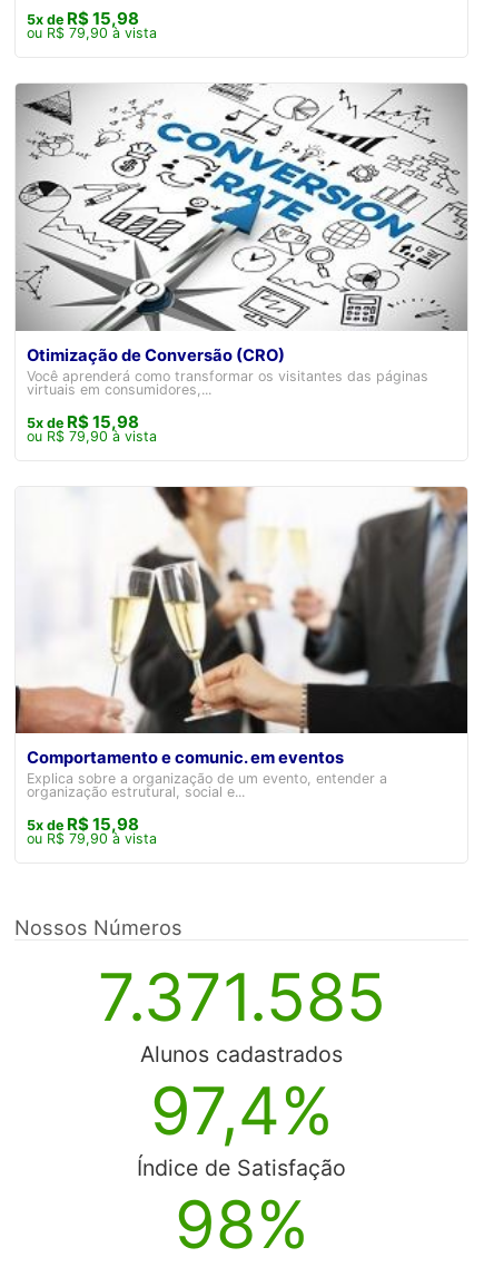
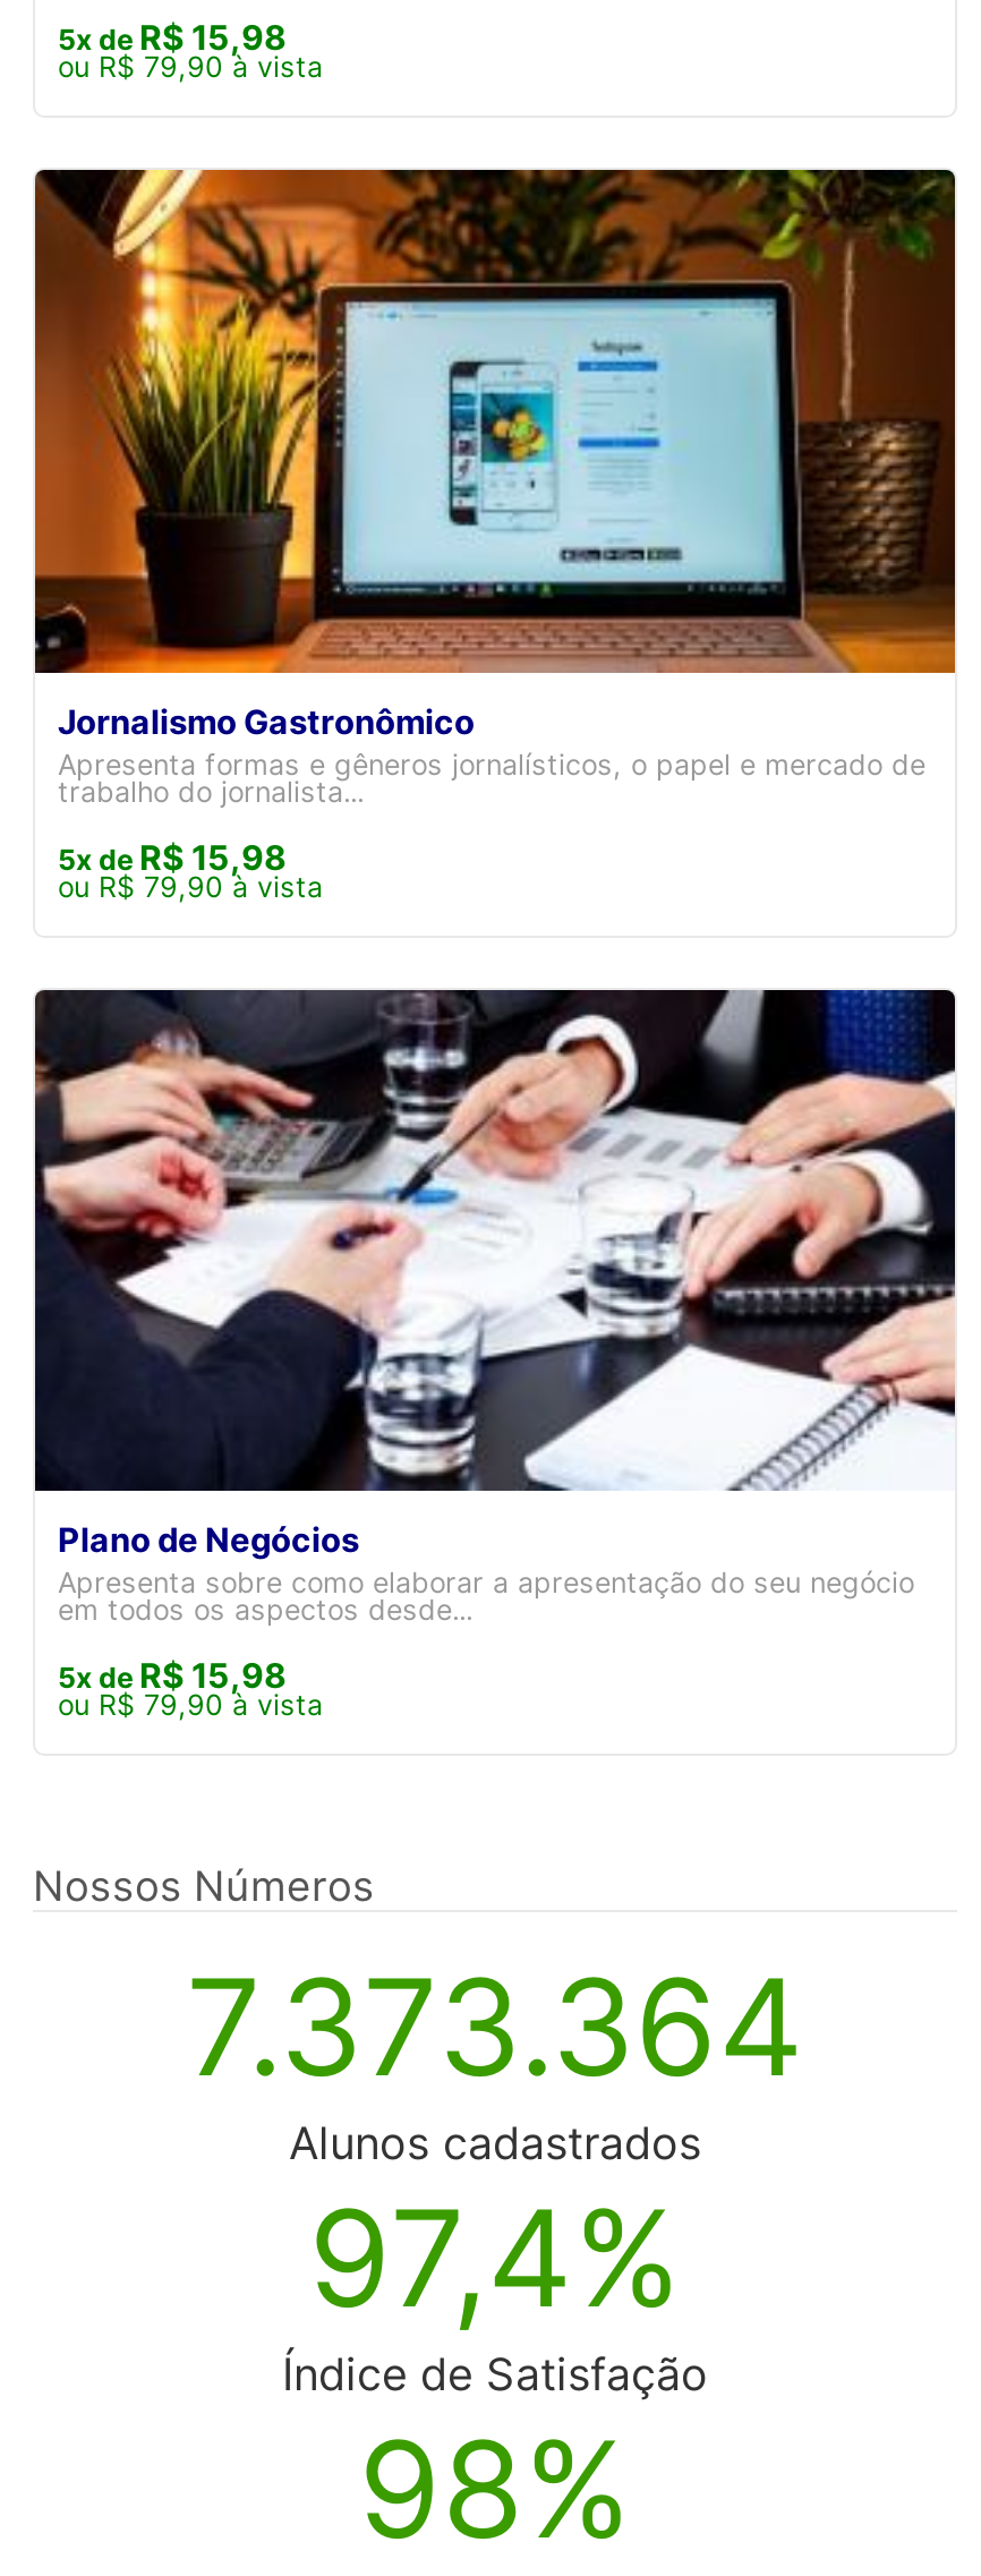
- [image]
- Otimização de Conversão (CRO)
- Você aprenderá como transformar os visitantes das páginas
- virtuais em consumidores,...
+ [image]
+ Jornalismo Gastronômico
+ Apresenta formas e gêneros jornalísticos, o papel e mercado de
+ trabalho do jornalista...

- [image]
- Comportamento e comunic. em eventos
- Explica sobre a organização de um evento, entender a
- organização estrutural, social e...
+ [image]
+ Plano de Negócios
+ Apresenta sobre como elaborar a apresentação do seu negócio
+ em todos os aspectos desde...

- 7.371.585
+ 7.373.364
